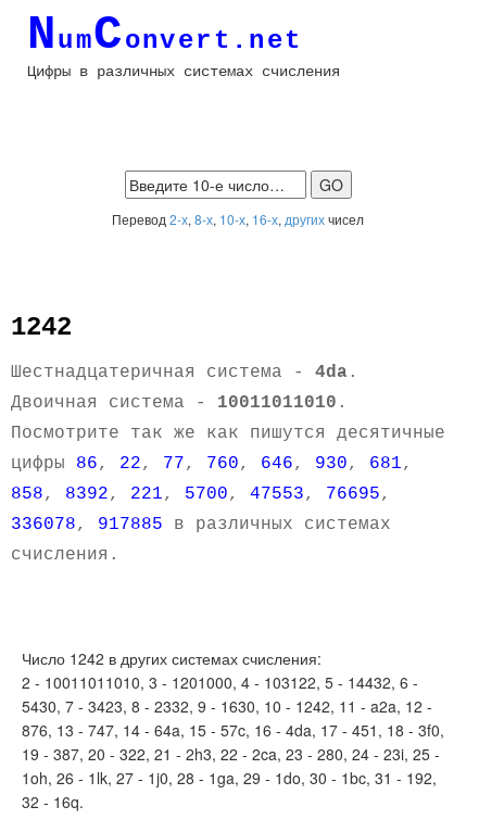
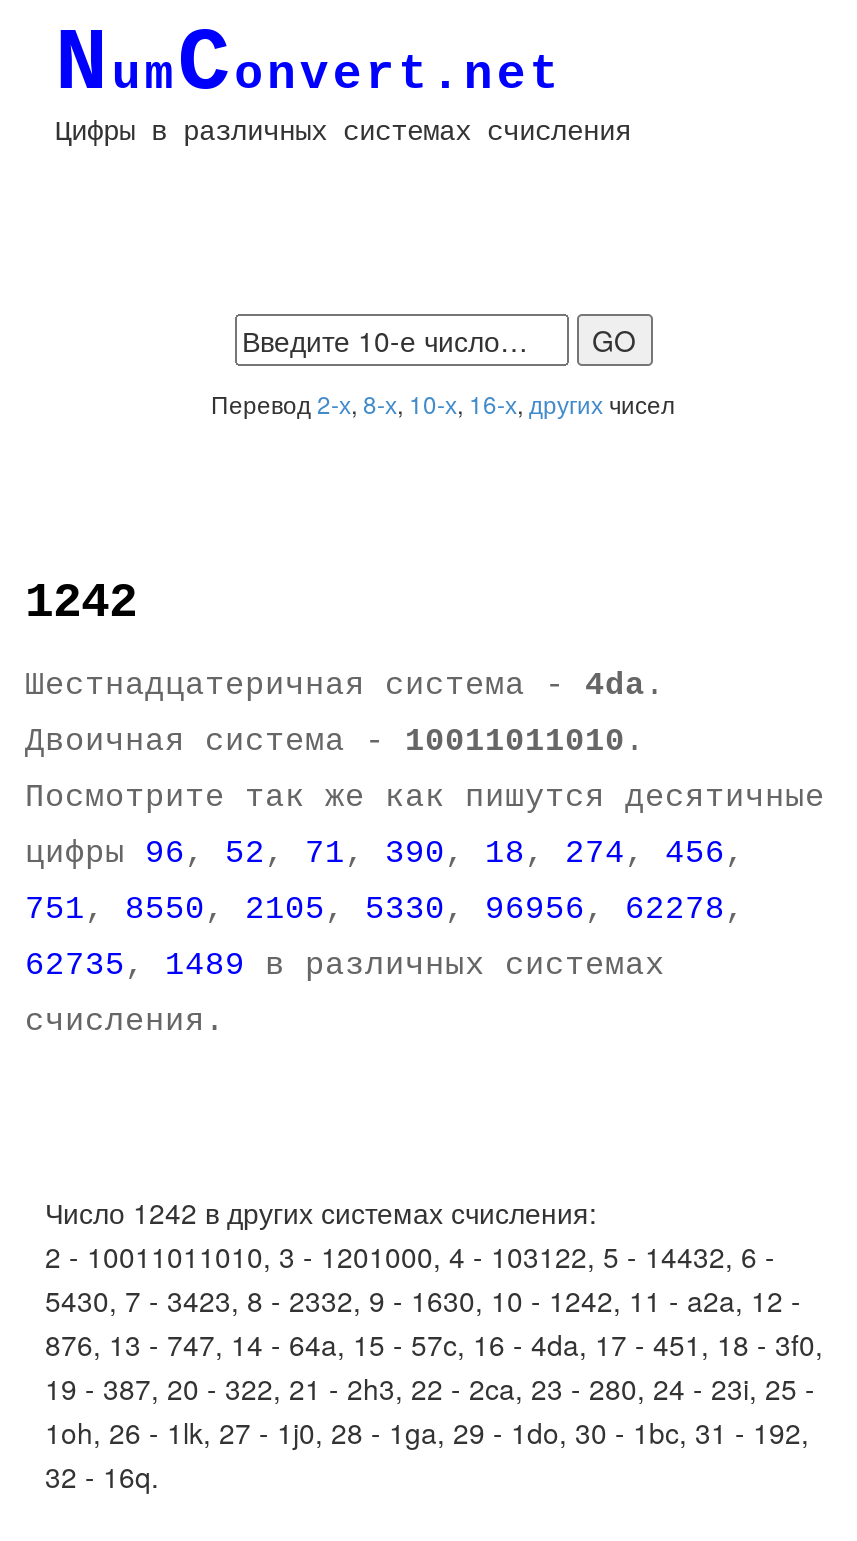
- цифры 86, 22, 77, 760, 646, 930, 681,
+ цифры 96, 52, 71, 390, 18, 274, 456,

- 858, 8392, 221, 5700, 47553, 76695,
+ 751, 8550, 2105, 5330, 96956, 62278,

- 336078, 917885 в различных системах
+ 62735, 1489 в различных системах
